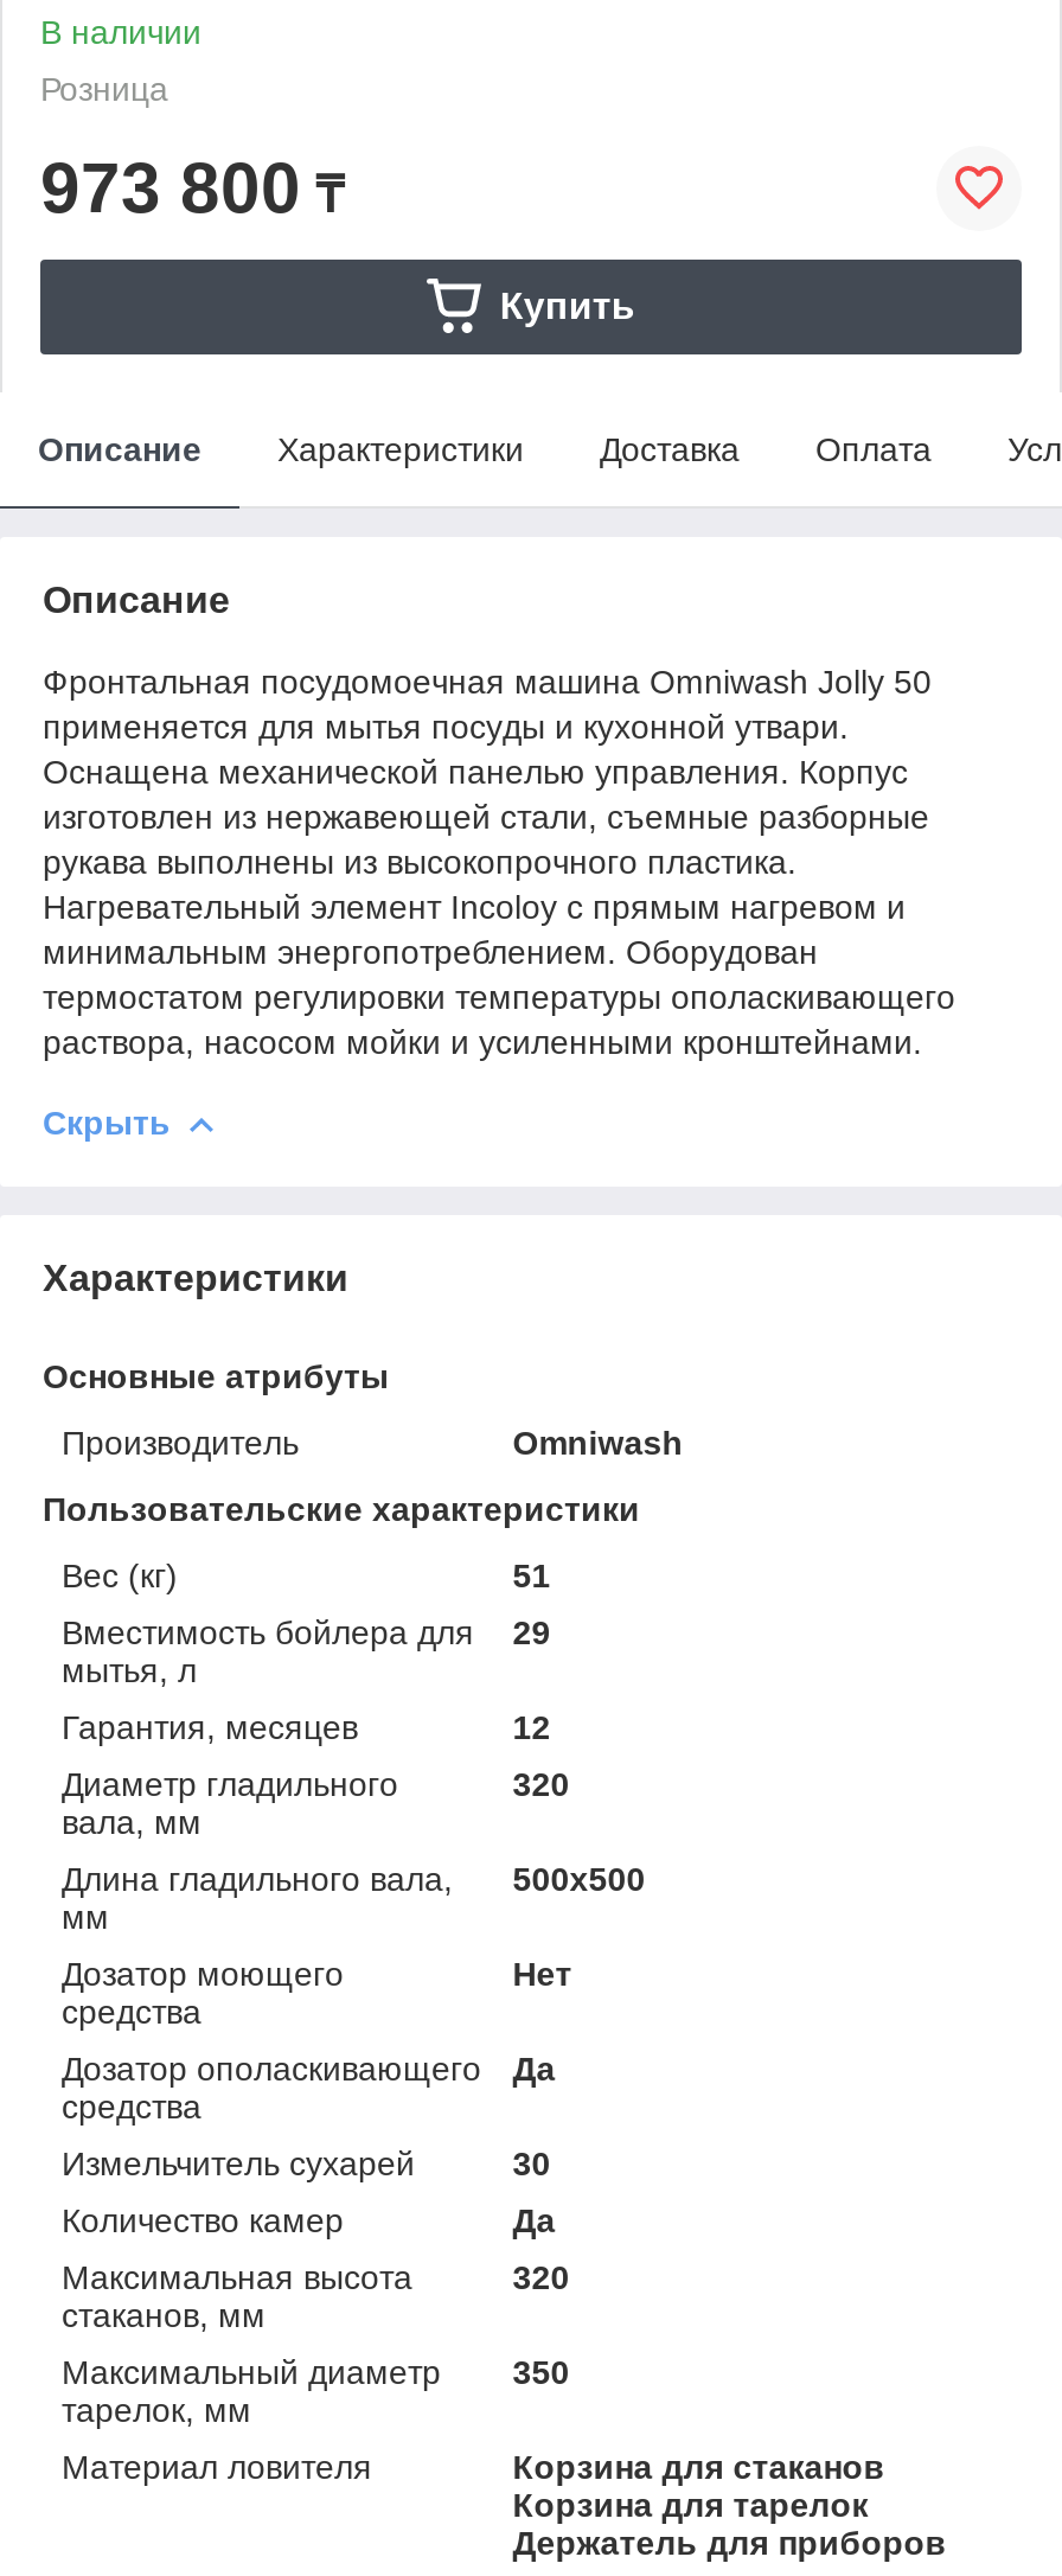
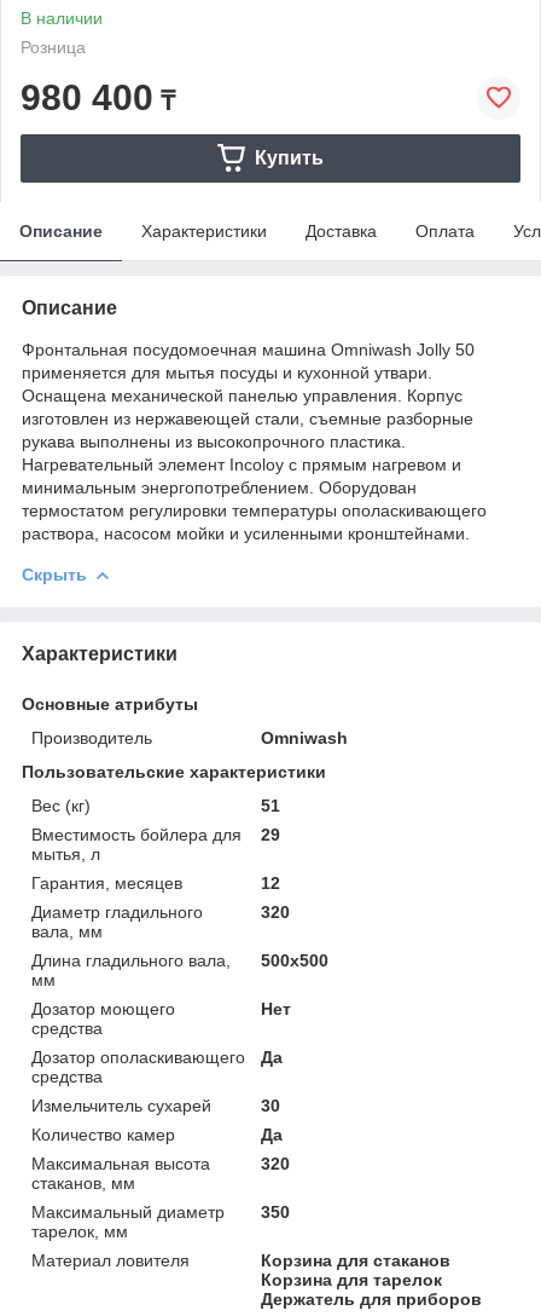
- 973 800 ₸
+ 980 400 ₸
